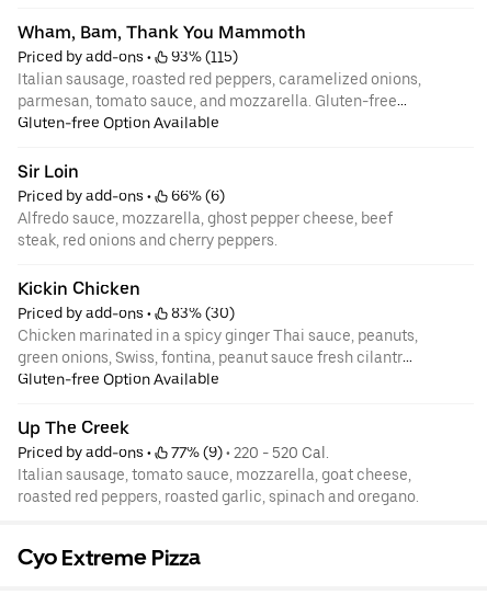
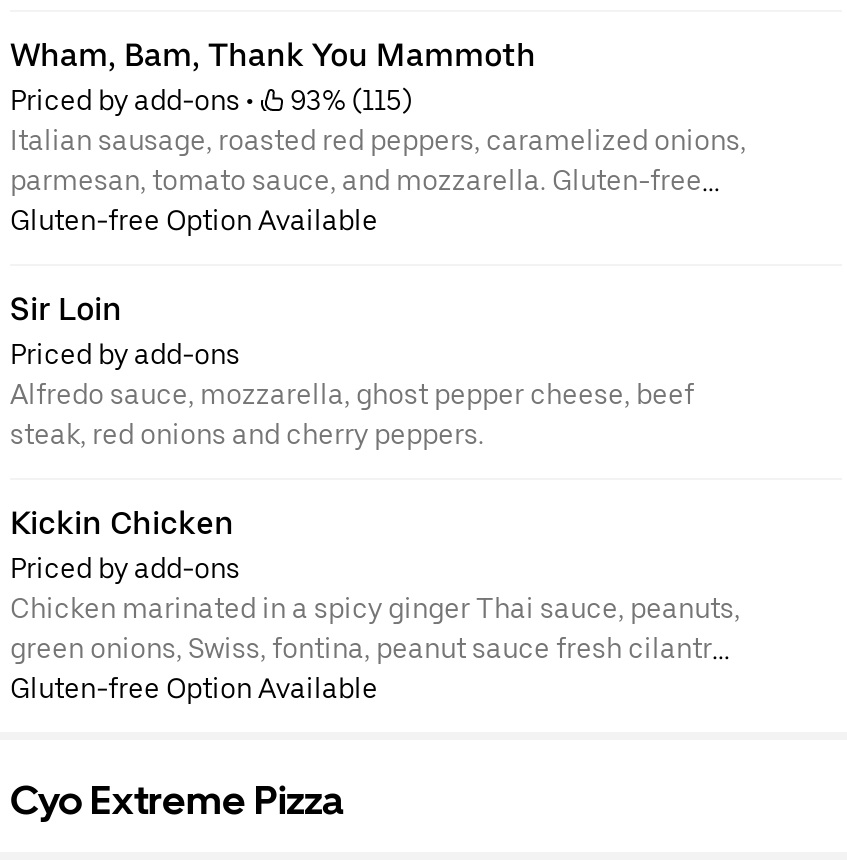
- Priced by add-ons •
- 66% (6)
+ Priced by add-ons

- Priced by add-ons •
- 83% (30)
+ Priced by add-ons

- Up The Creek
- Priced by add-ons •
- 77% (9) • 220 - 520 Cal.
- Italian sausage, tomato sauce, mozzarella, goat cheese,
- roasted red peppers, roasted garlic, spinach and oregano.
